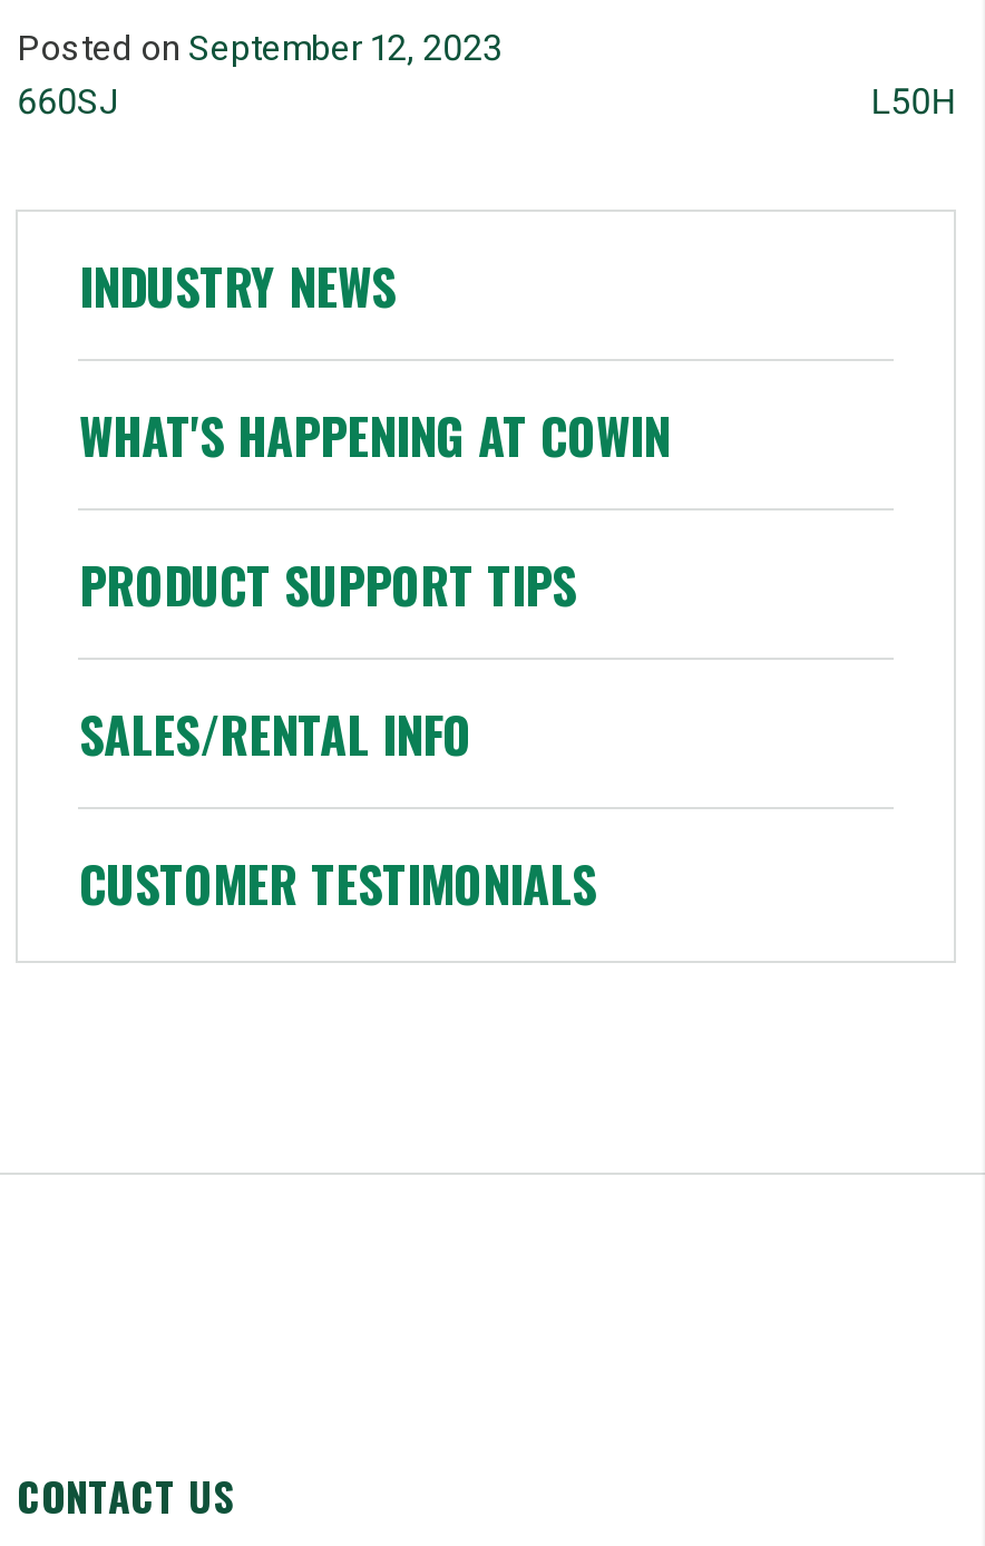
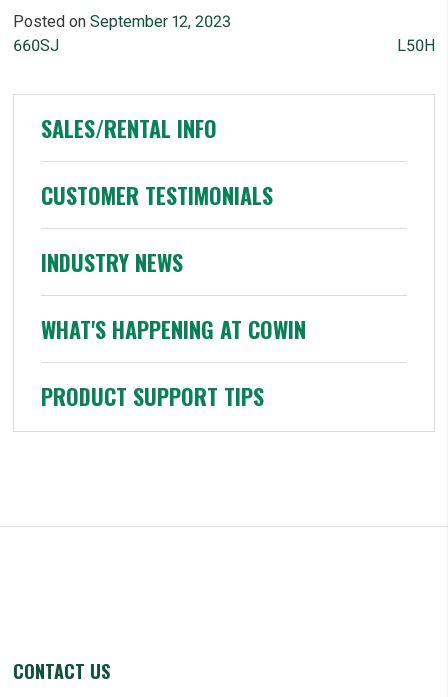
moved down: INDUSTRY NEWS | WHAT'S HAPPENING AT COWIN | PRODUCT SUPPORT TIPS

moved up: SALES/RENTAL INFO | CUSTOMER TESTIMONIALS
